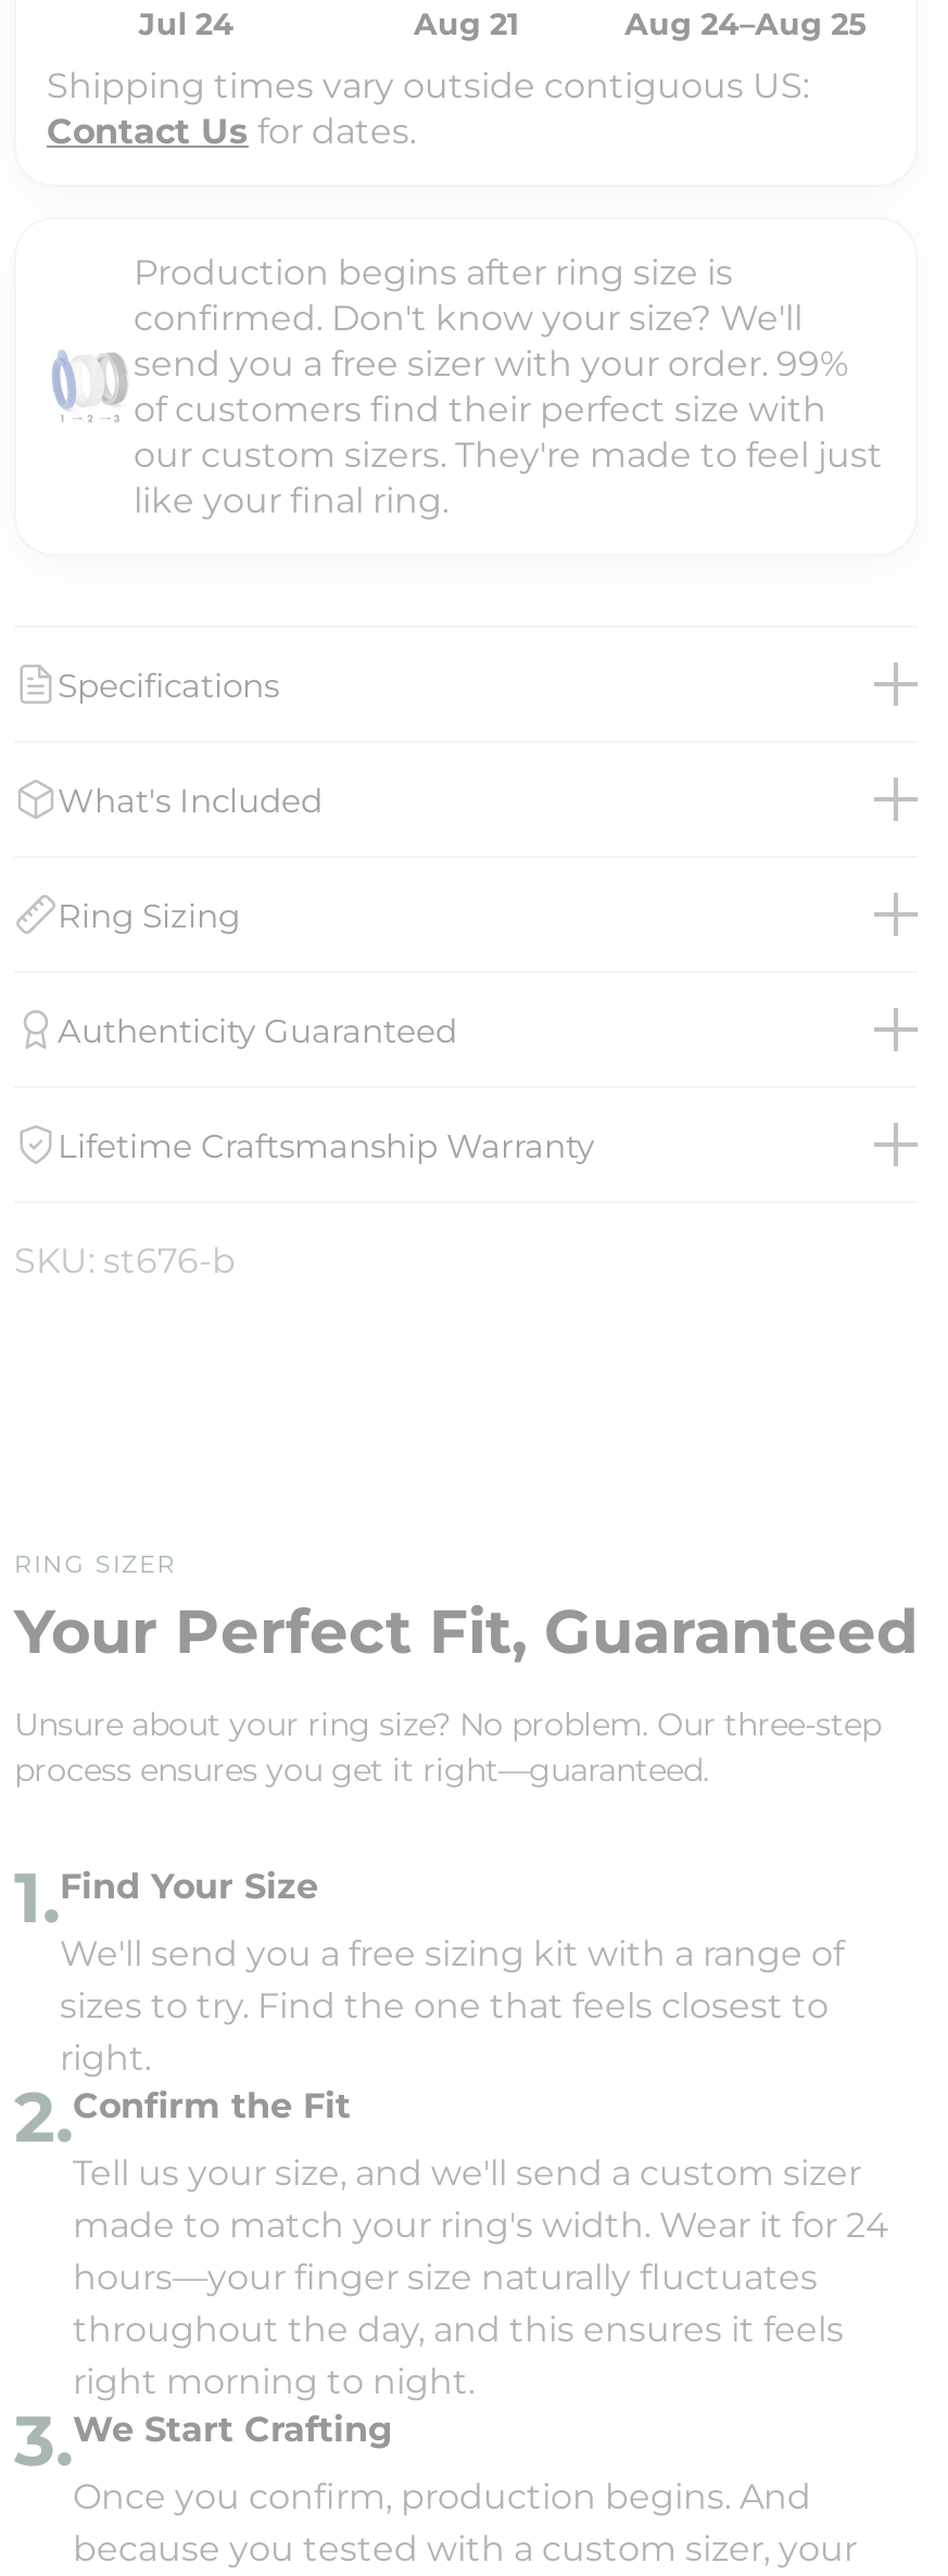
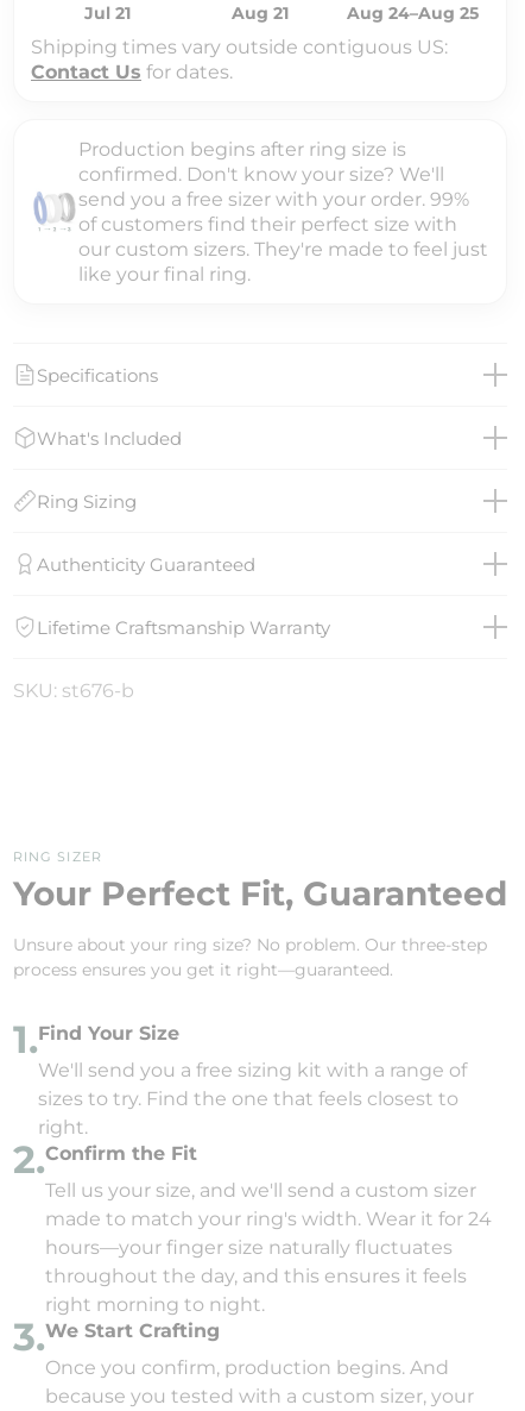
- Jul 24
+ Jul 21
